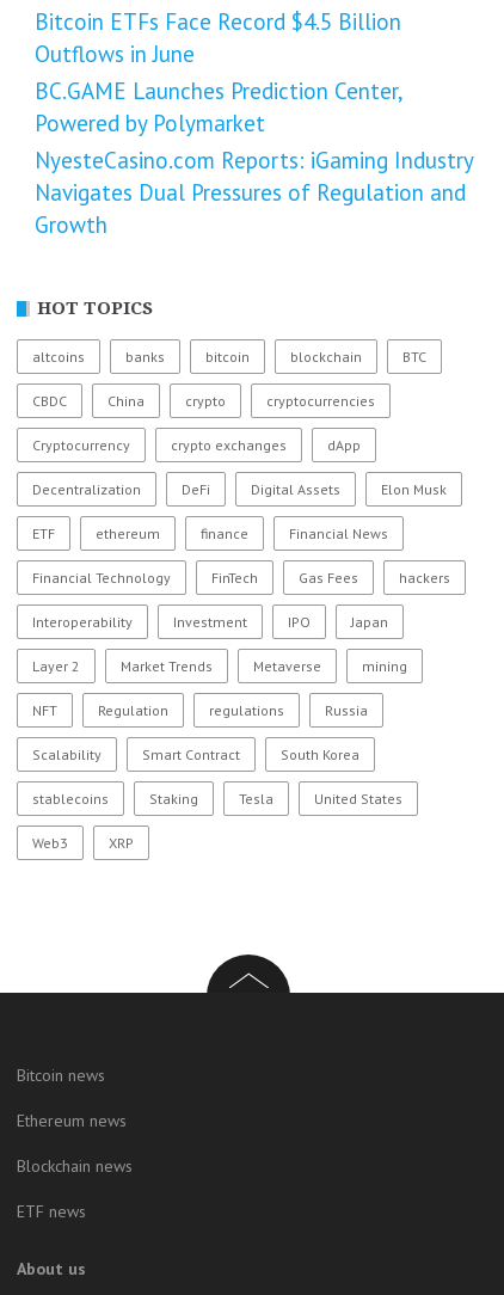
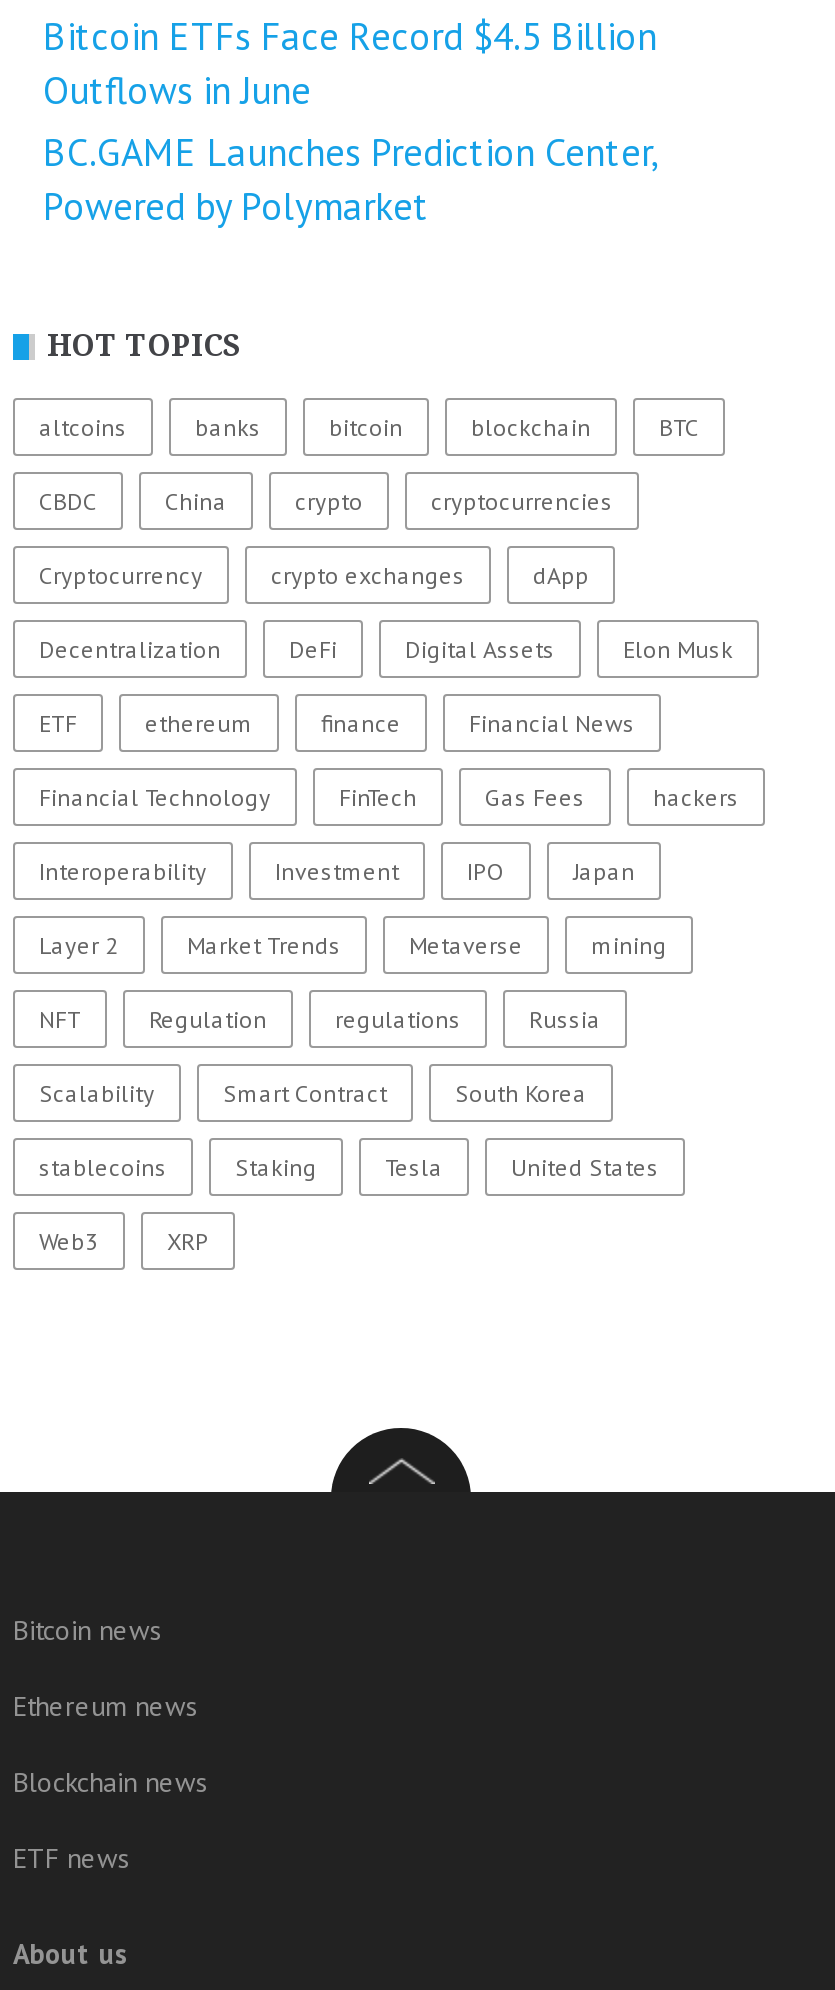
- NyesteCasino.com Reports: iGaming Industry
- Navigates Dual Pressures of Regulation and
- Growth
